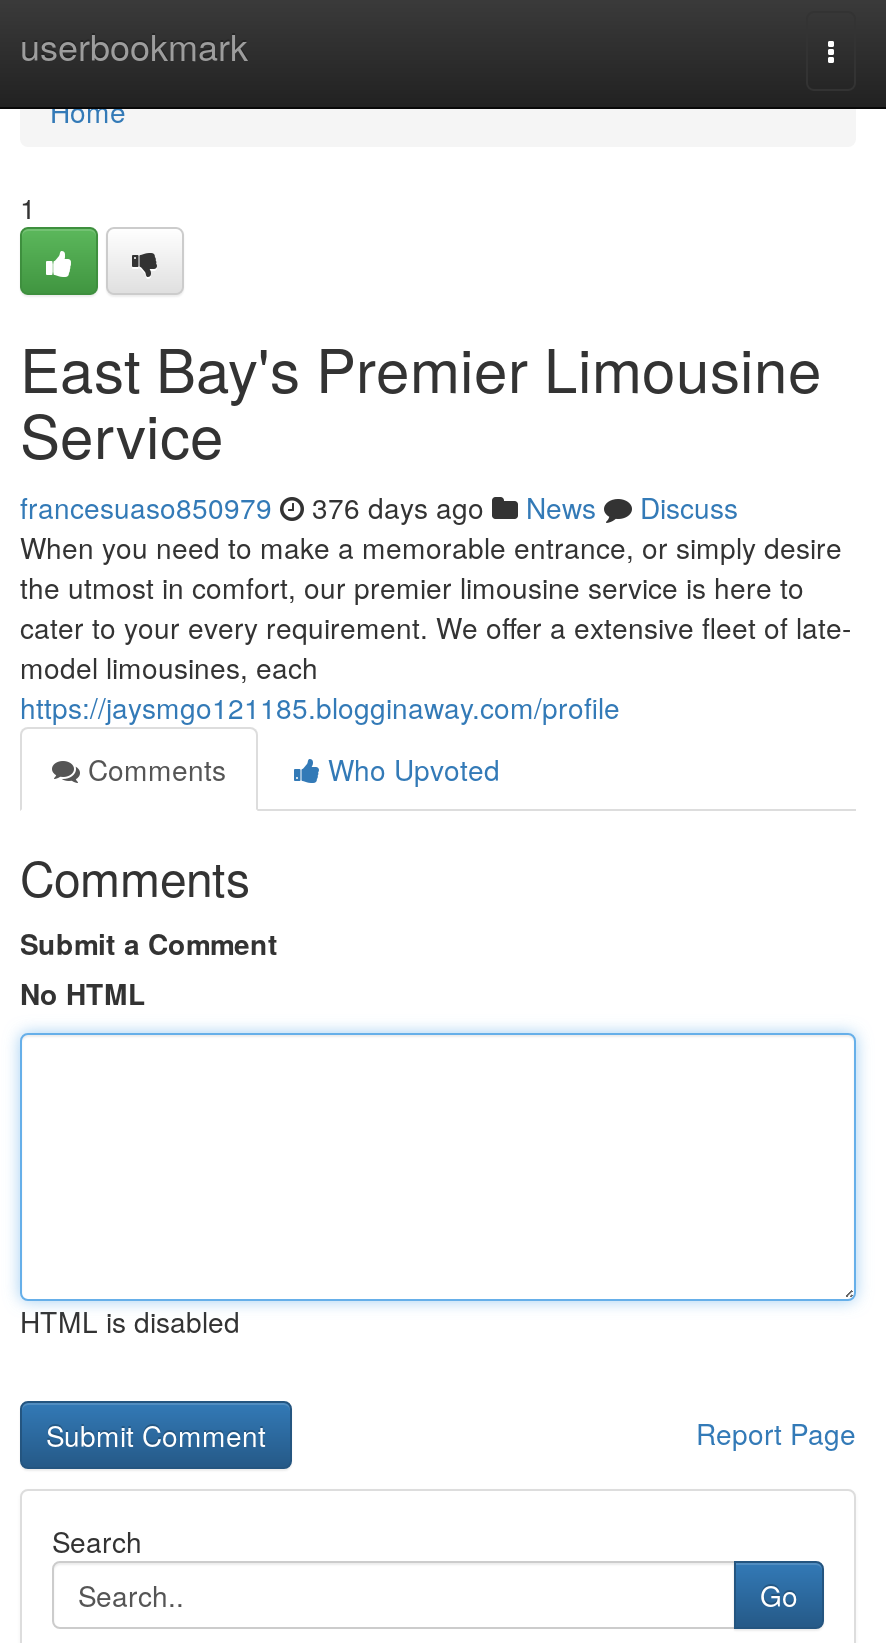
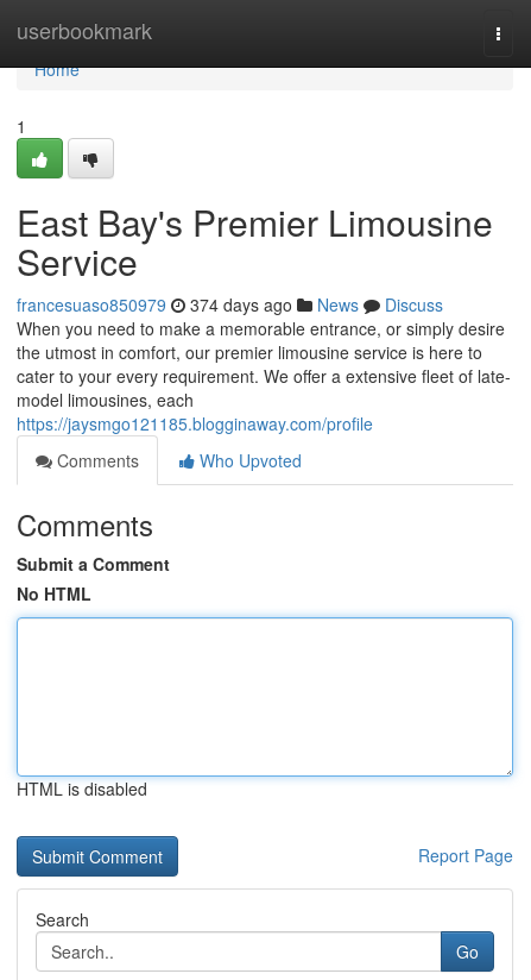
- francesuaso850979 376 days ago News Discuss
+ francesuaso850979 374 days ago News Discuss
